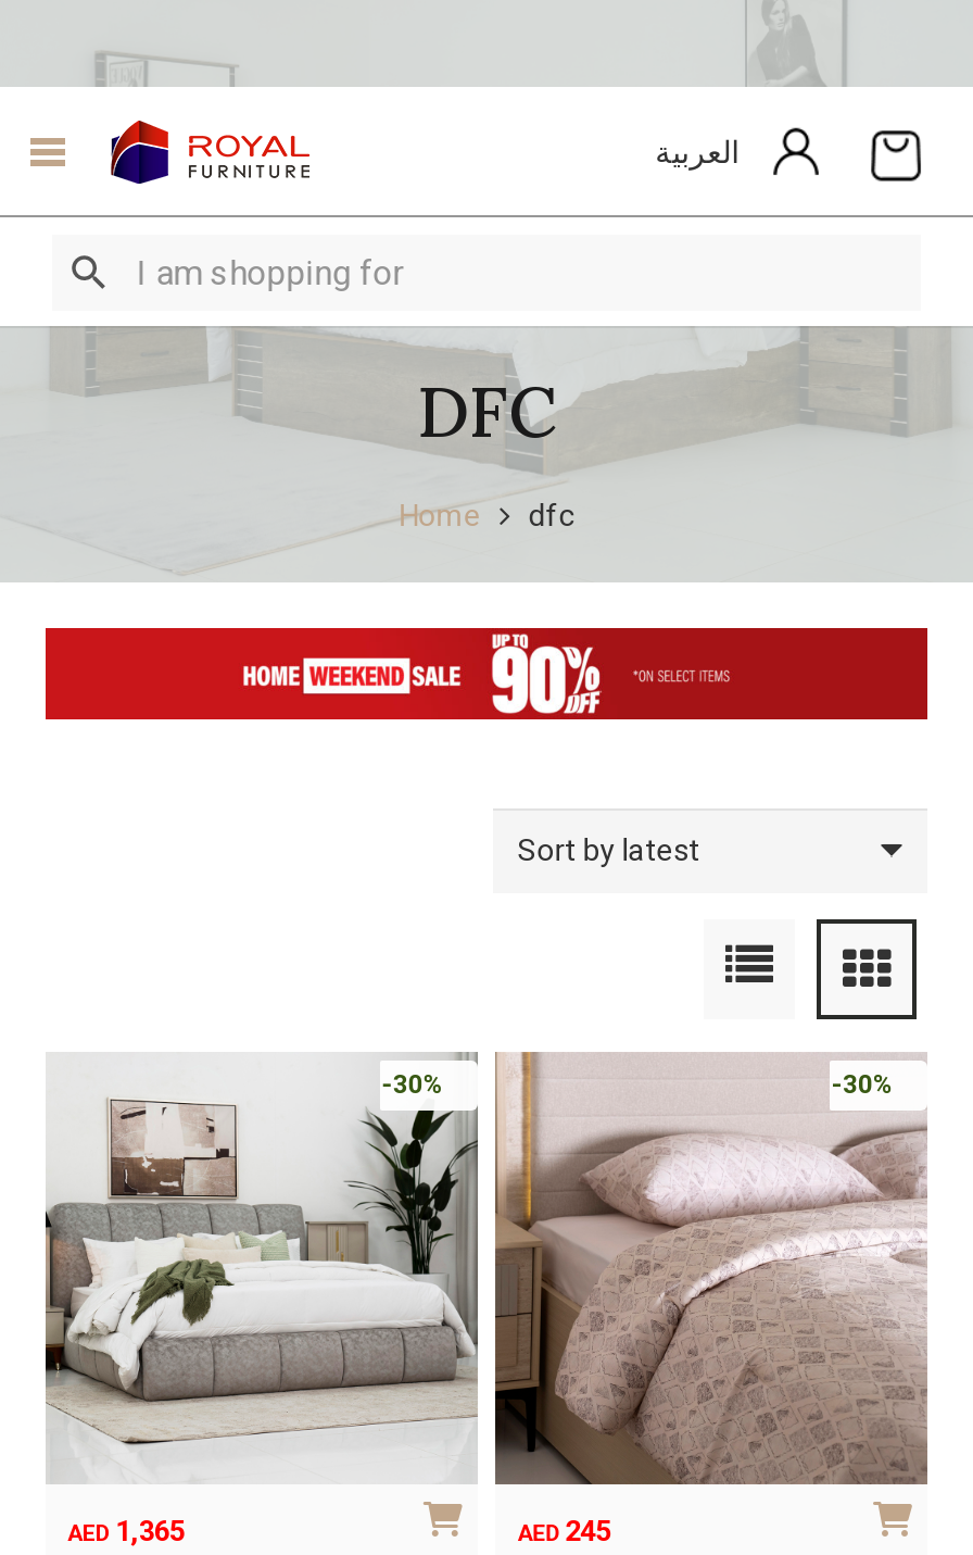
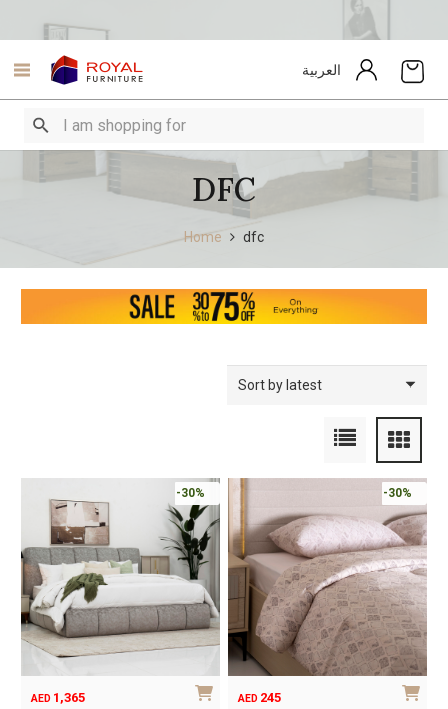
- [image]
+ [image]
